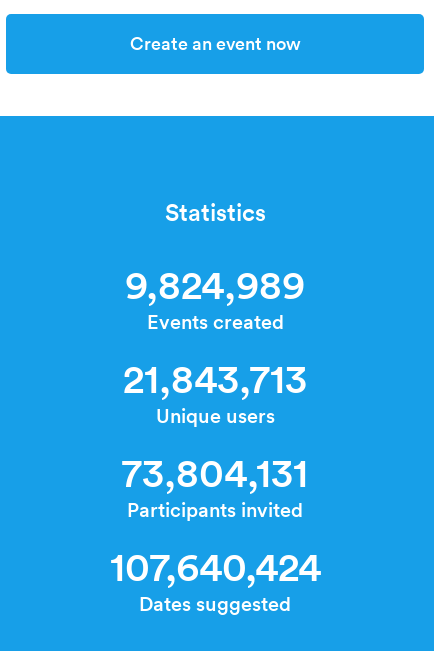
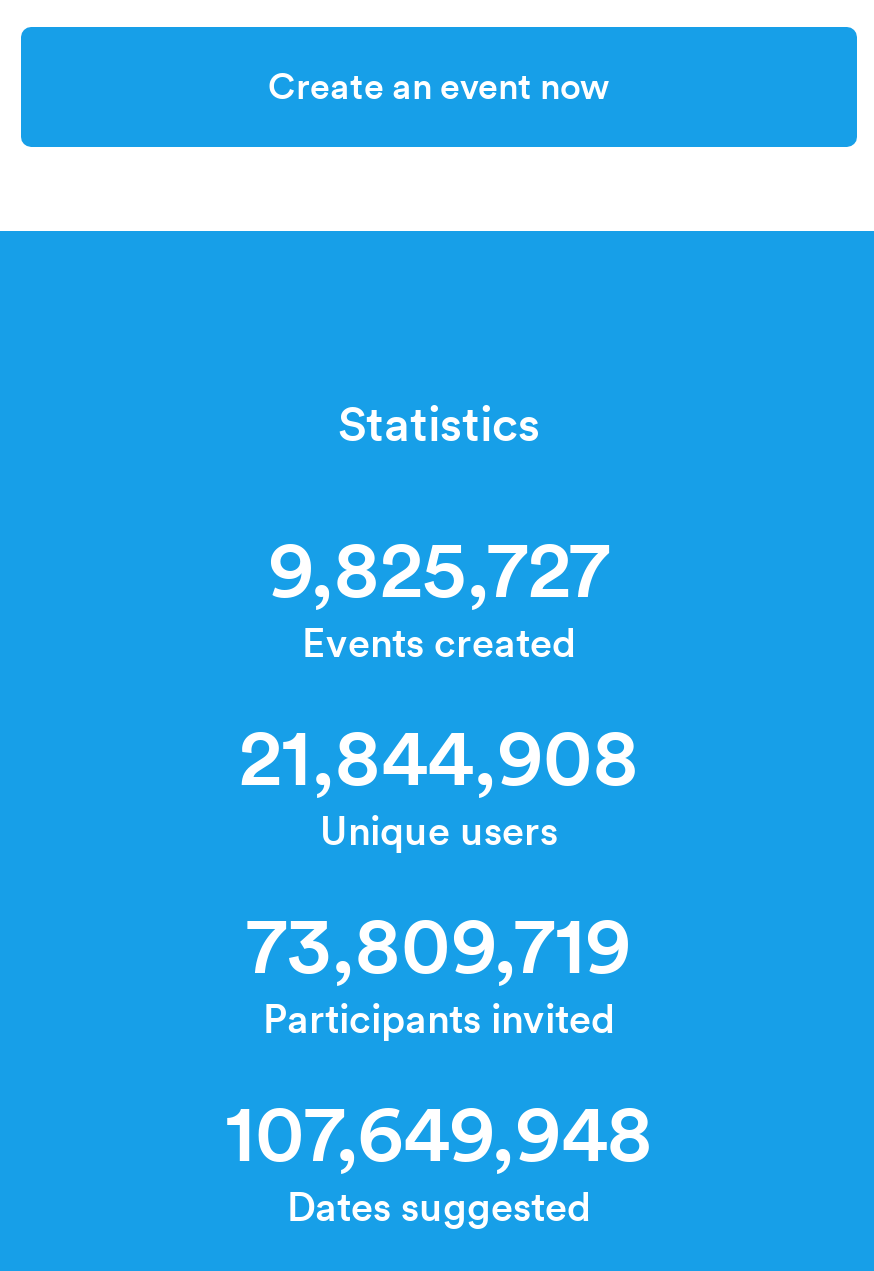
- 9,824,989
+ 9,825,727

- 21,843,713
+ 21,844,908

- 73,804,131
+ 73,809,719

- 107,640,424
+ 107,649,948
